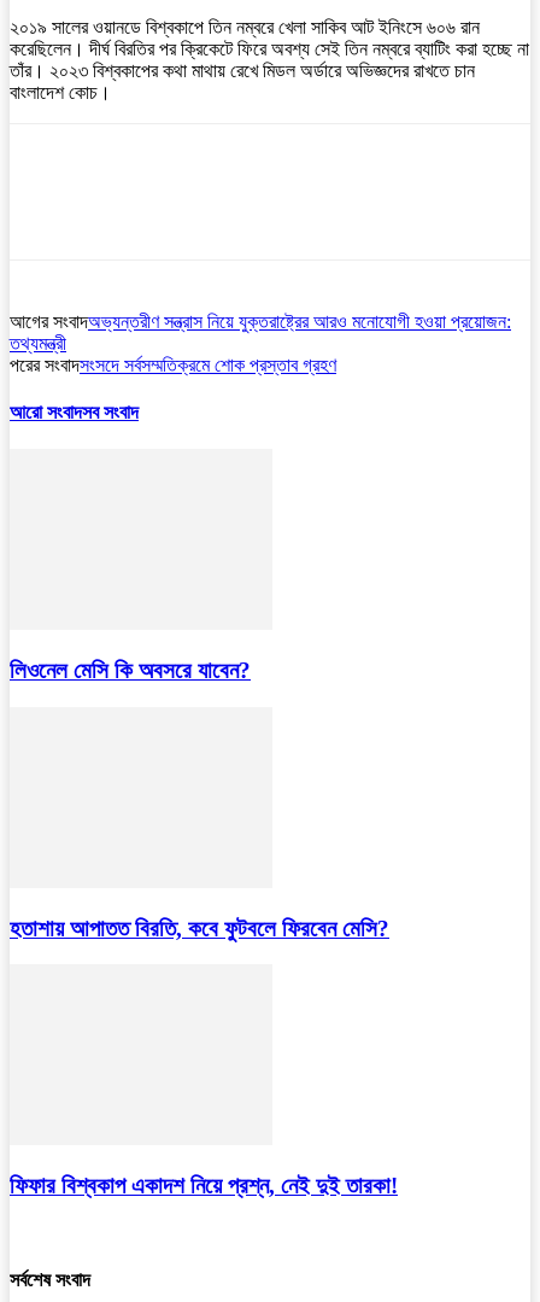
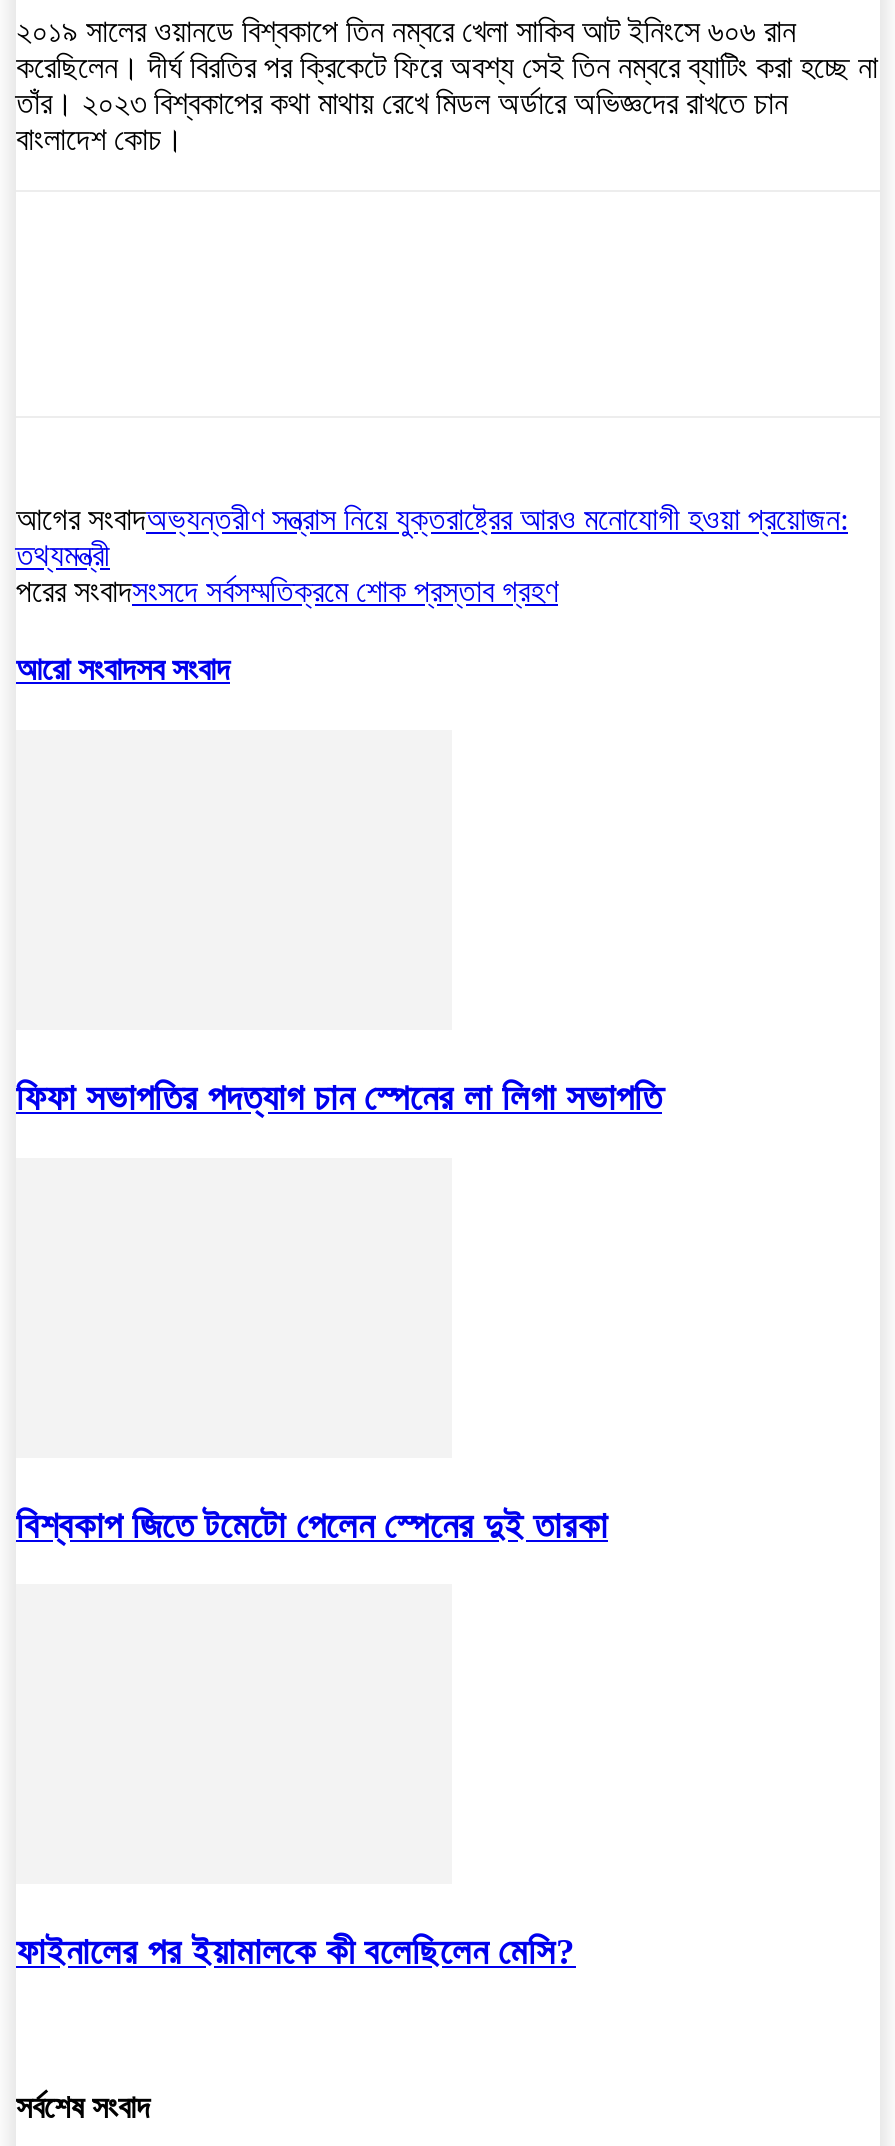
- লিওনেল মেসি কি অবসরে যাবেন?
+ ফিফা সভাপতির পদত্যাগ চান স্পেনের লা লিগা সভাপতি

- হতাশায় আপাতত বিরতি, কবে ফুটবলে ফিরবেন মেসি?
+ বিশ্বকাপ জিতে টমেটো পেলেন স্পেনের দুই তারকা

- ফিফার বিশ্বকাপ একাদশ নিয়ে প্রশ্ন, নেই দুই তারকা!
+ ফাইনালের পর ইয়ামালকে কী বলেছিলেন মেসি?
